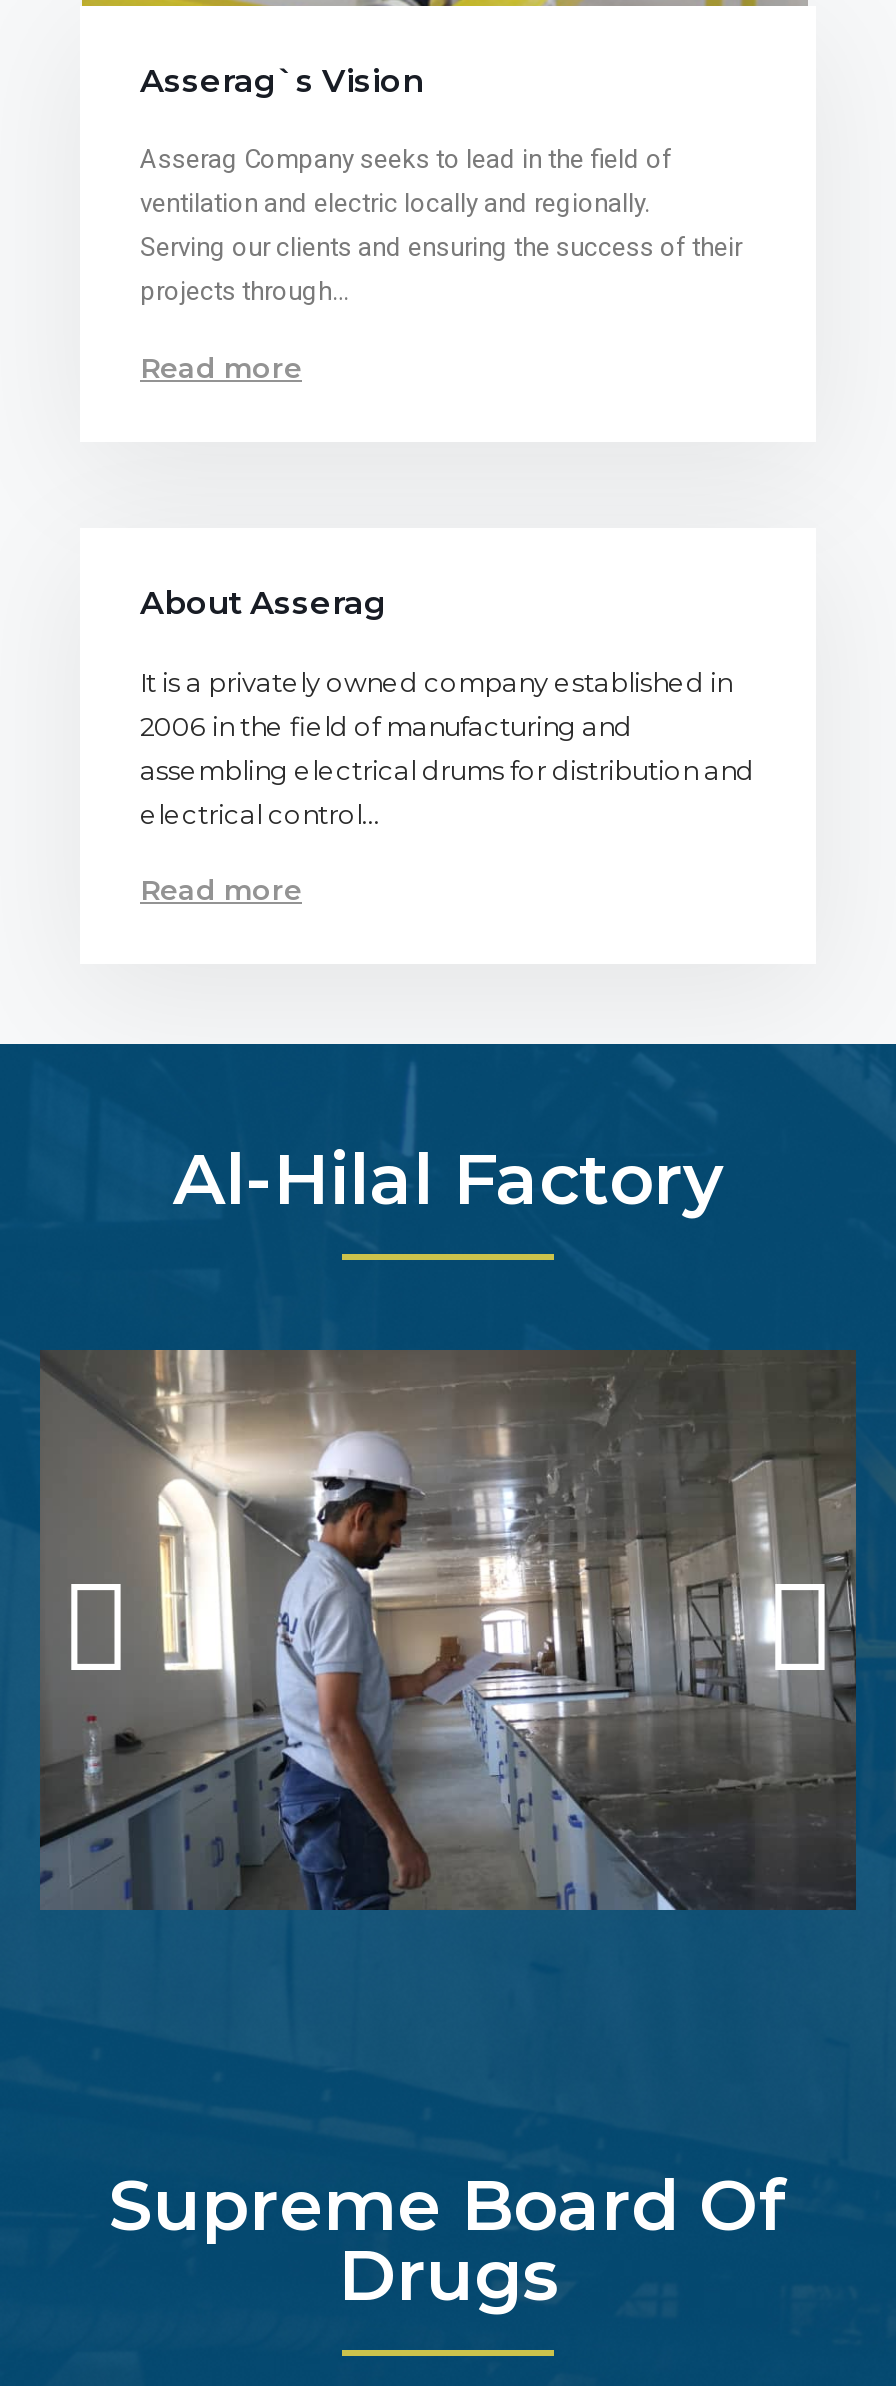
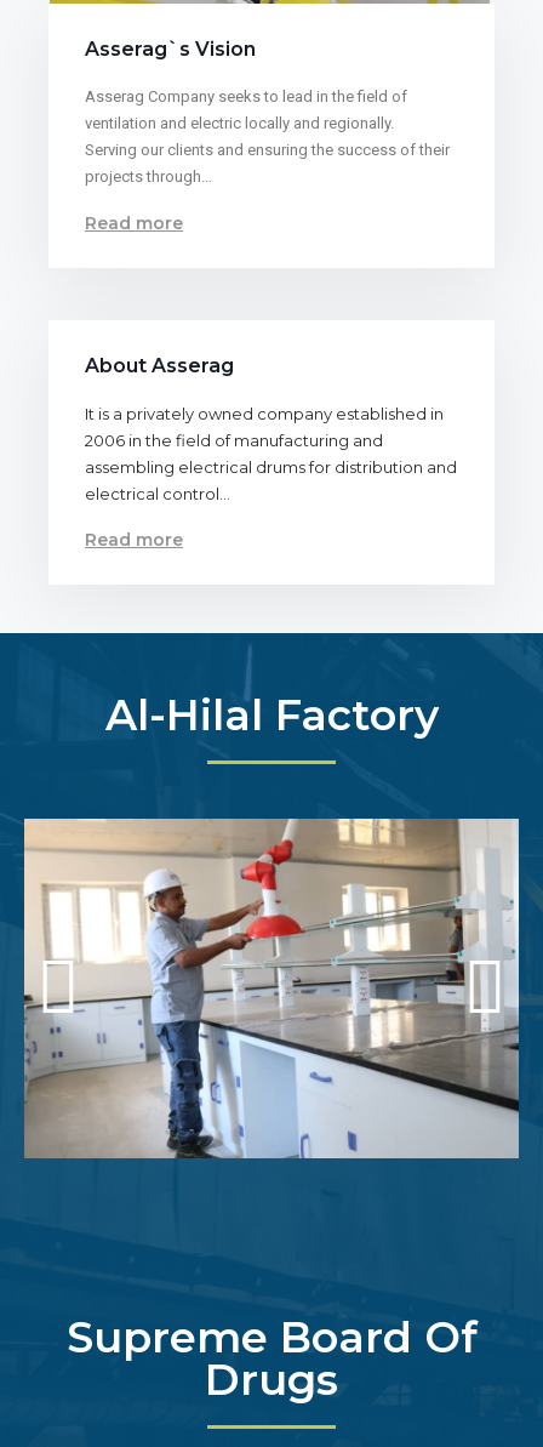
- [image]
+ [image]
